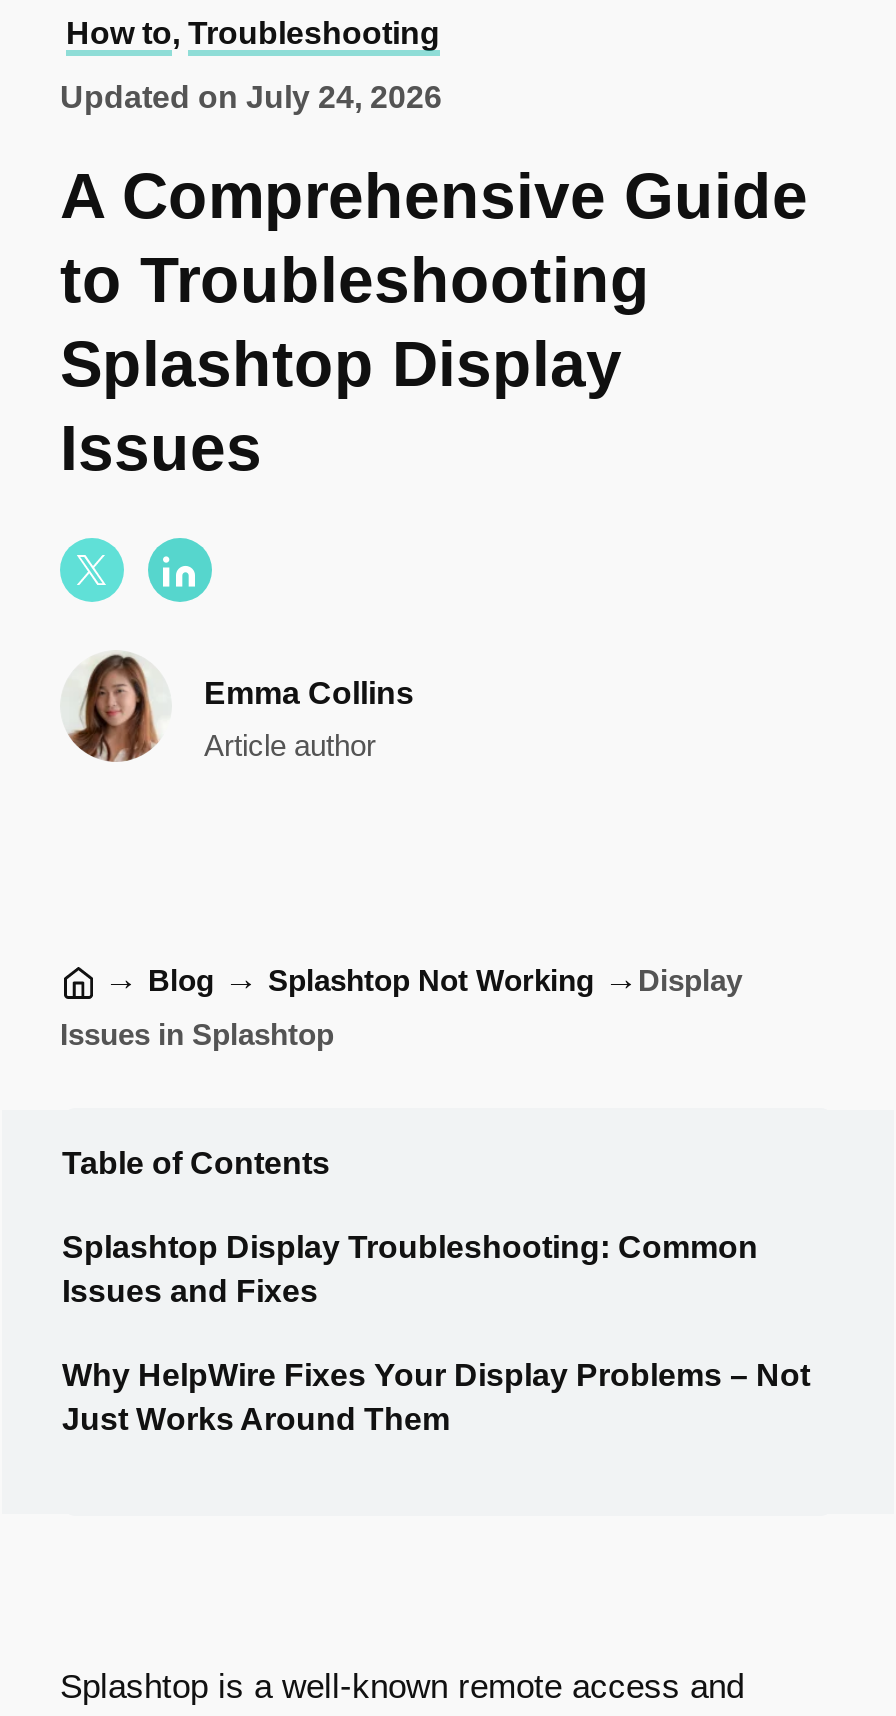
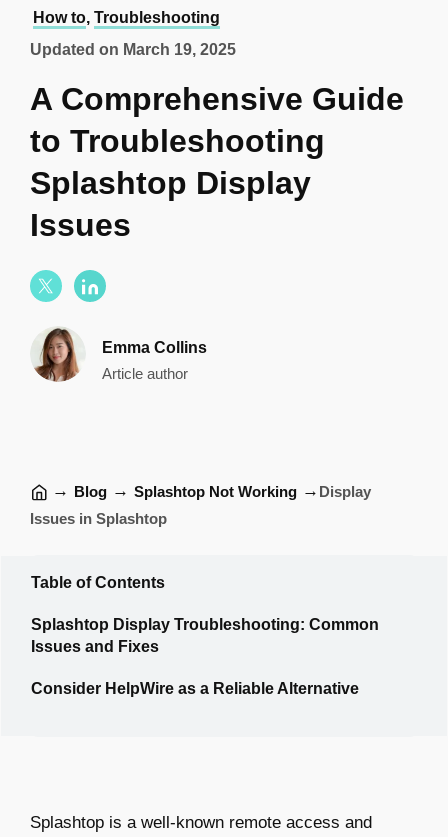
- Updated on July 24, 2026
+ Updated on March 19, 2025

- Why HelpWire Fixes Your Display Problems – Not
- Just Works Around Them
+ Consider HelpWire as a Reliable Alternative
